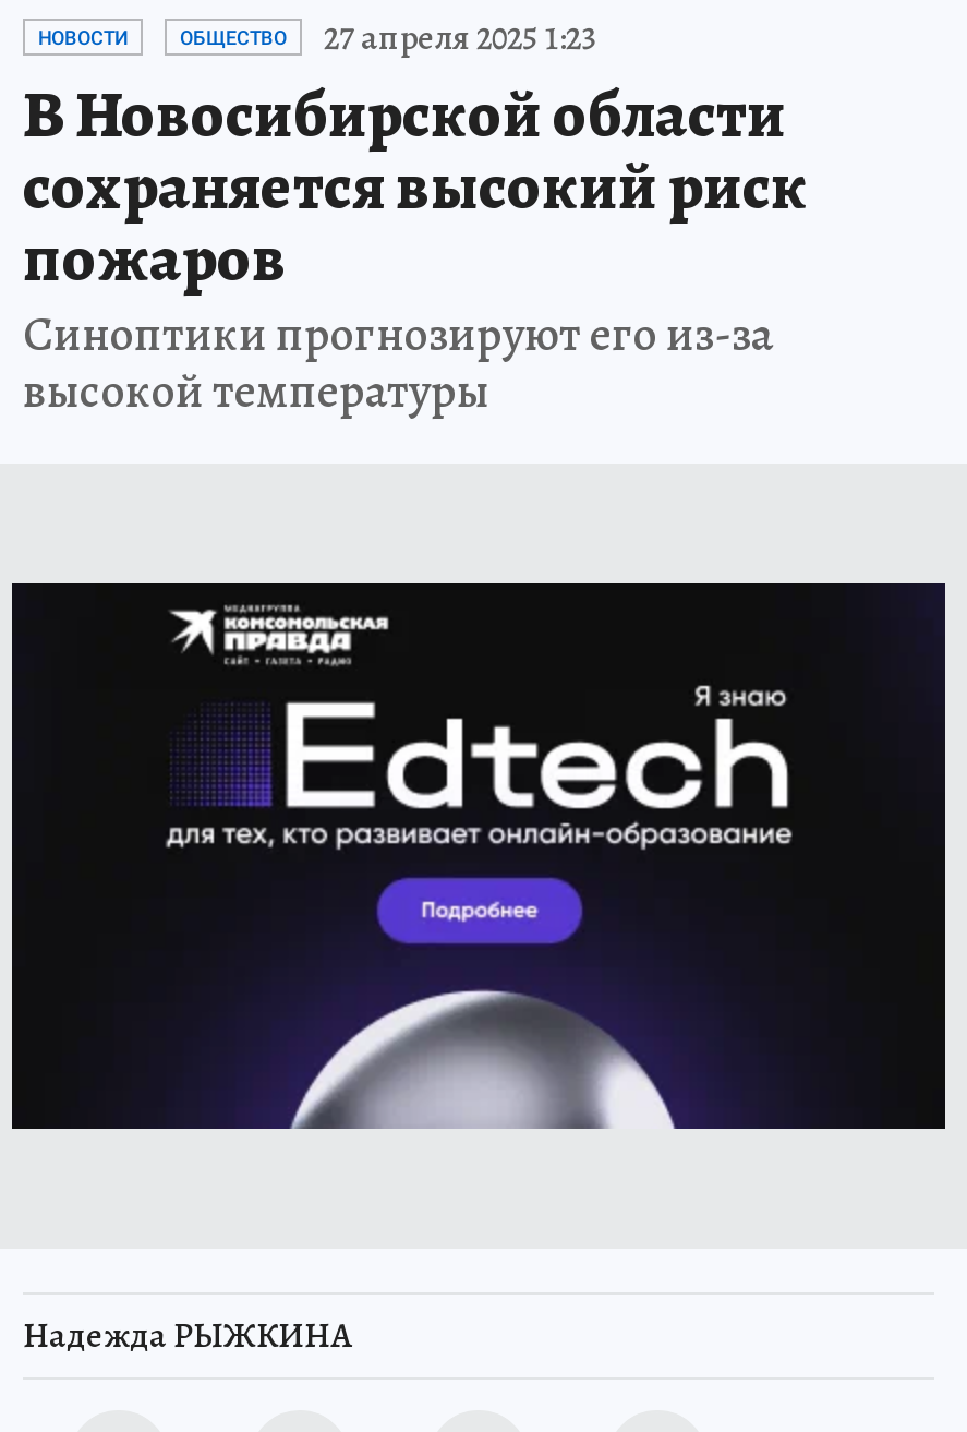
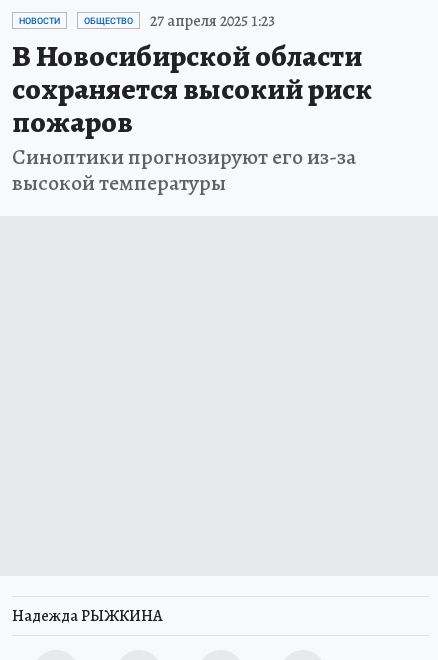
- [image]
